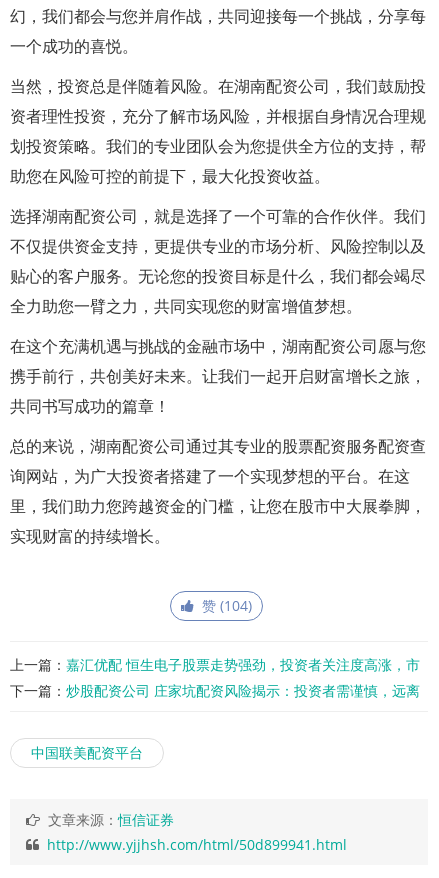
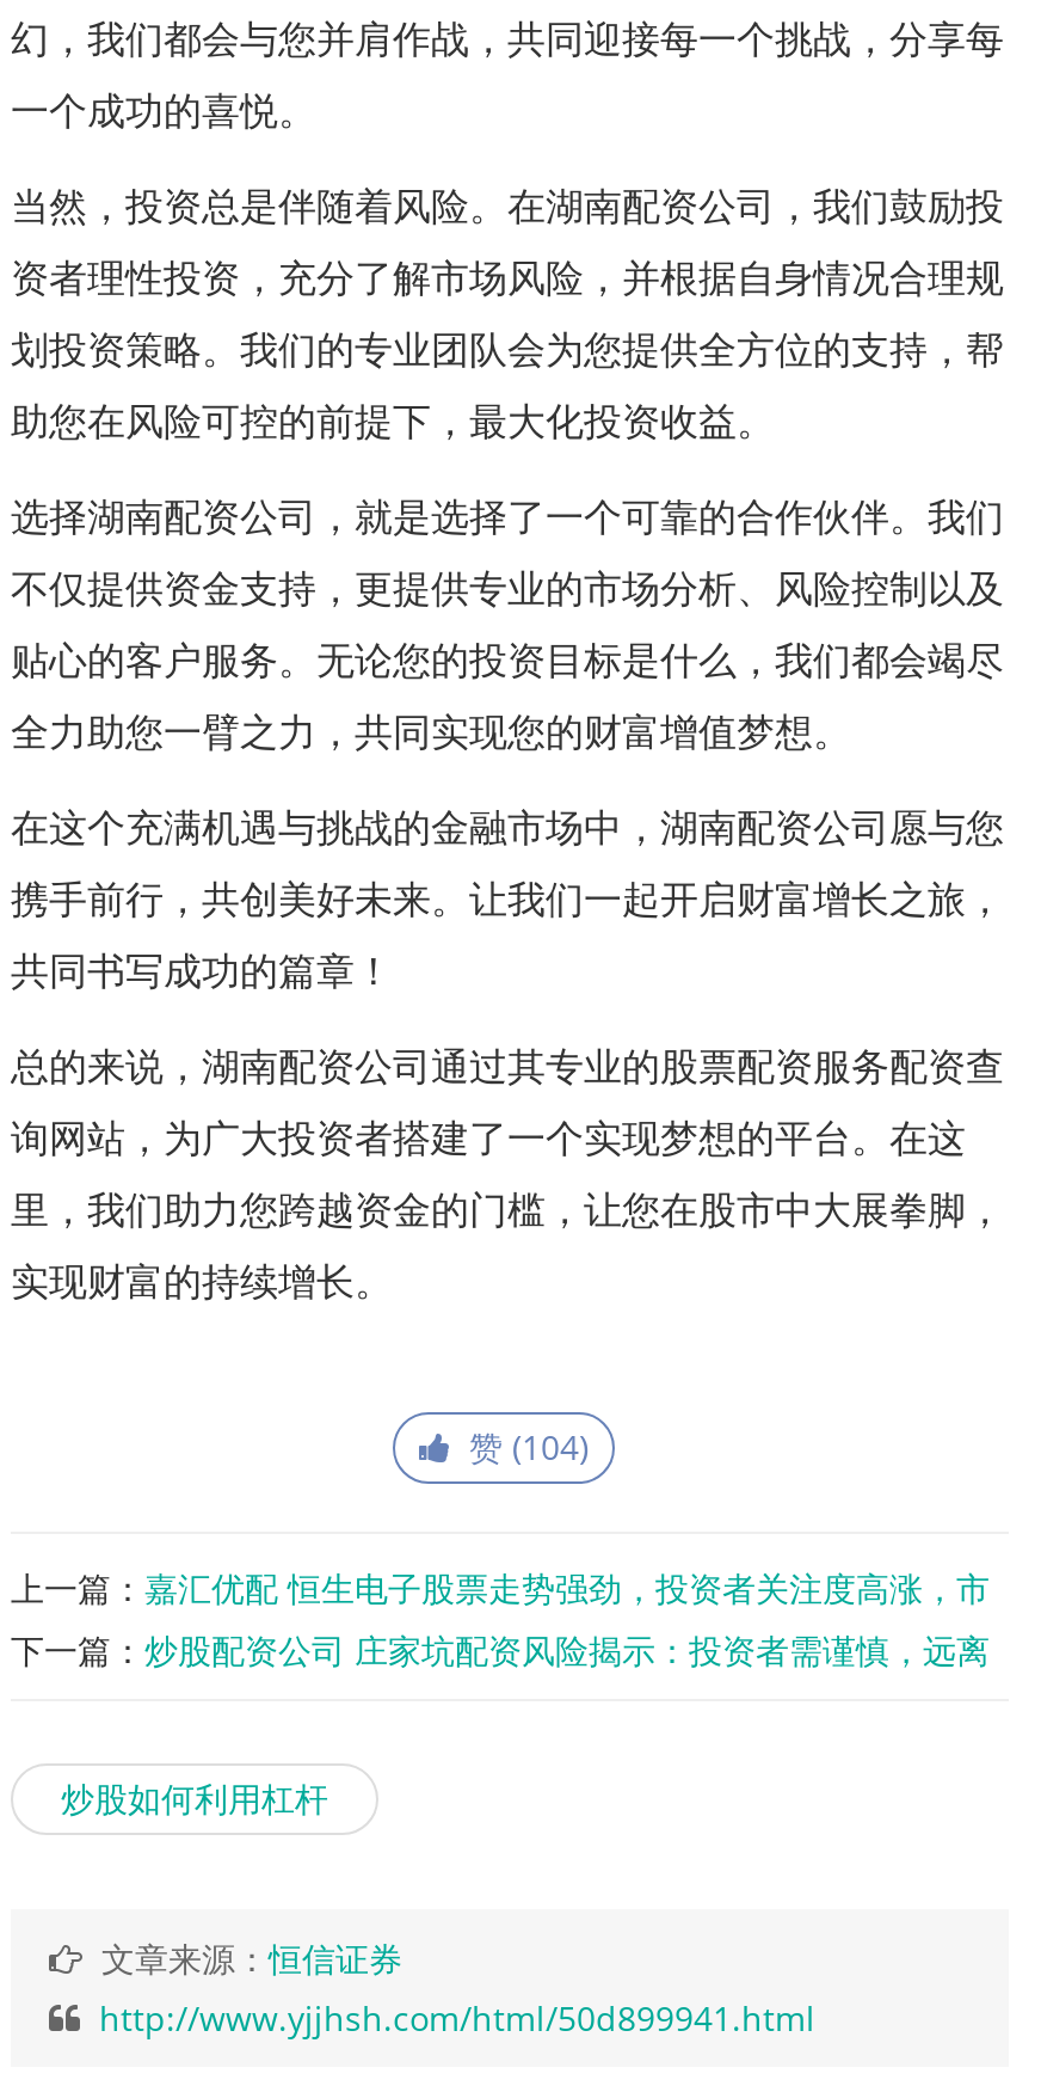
- 中国联美配资平台
+ 炒股如何利用杠杆
